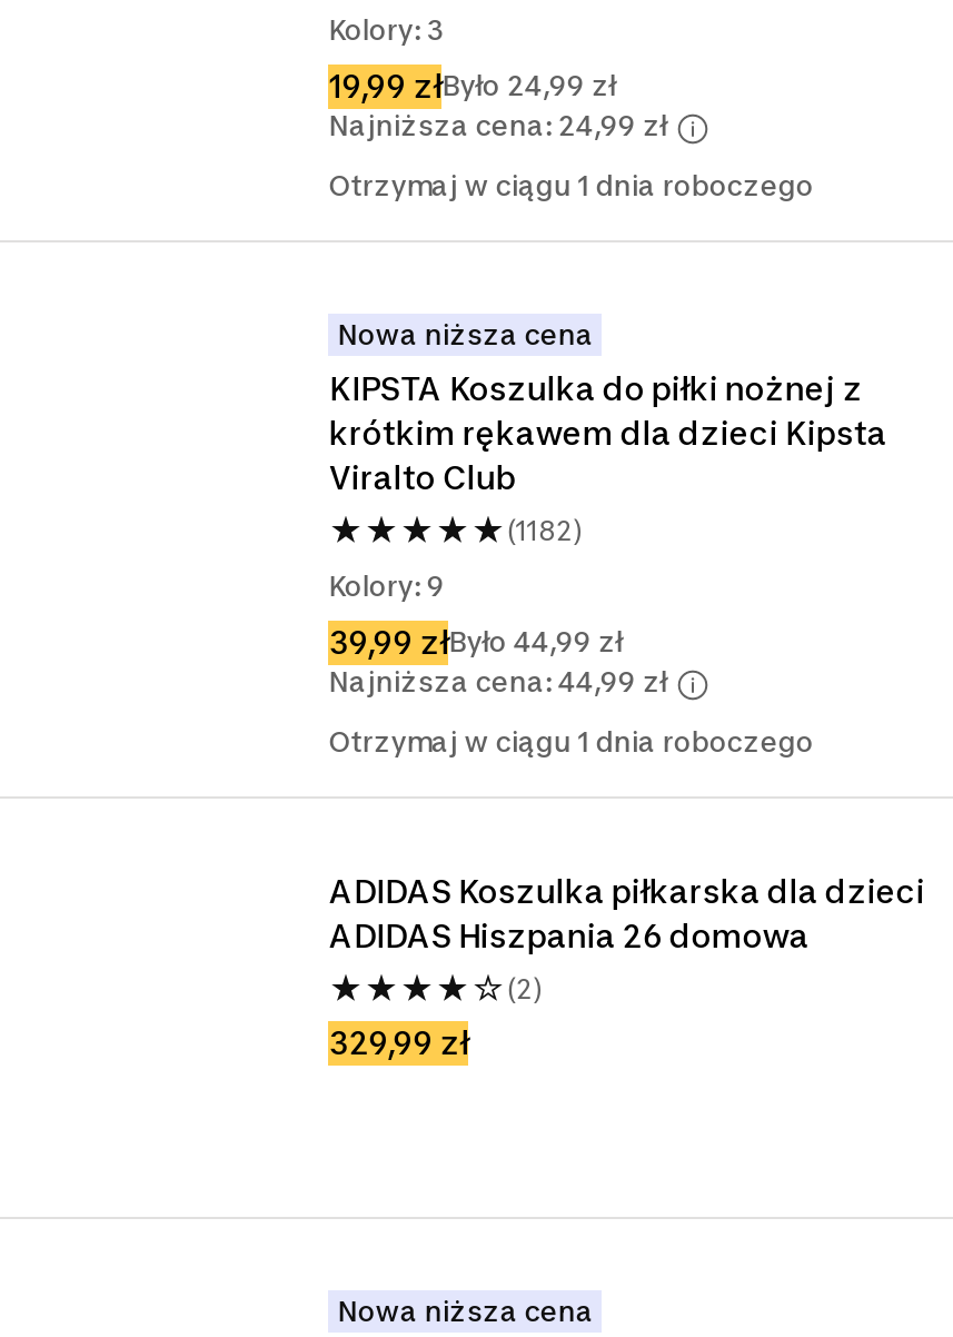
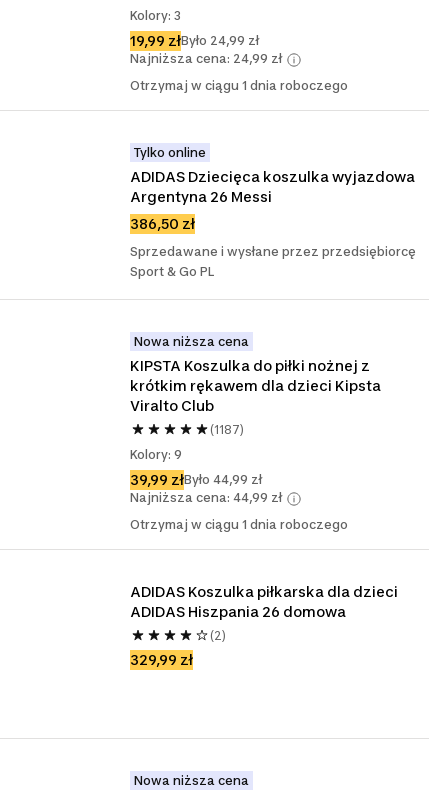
+ Tylko online
+ ADIDAS Dziecięca koszulka wyjazdowa
+ Argentyna 26 Messi
+ 386,50 zł
+ Sprzedawane i wysłane przez przedsiębiorcę
+ Sport & Go PL

- (1182)
+ (1187)
